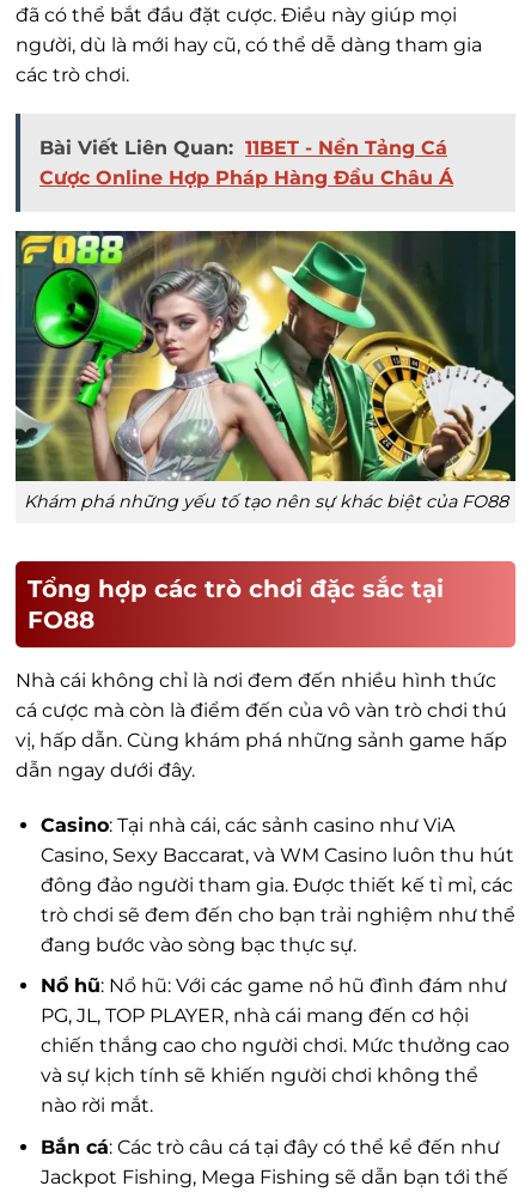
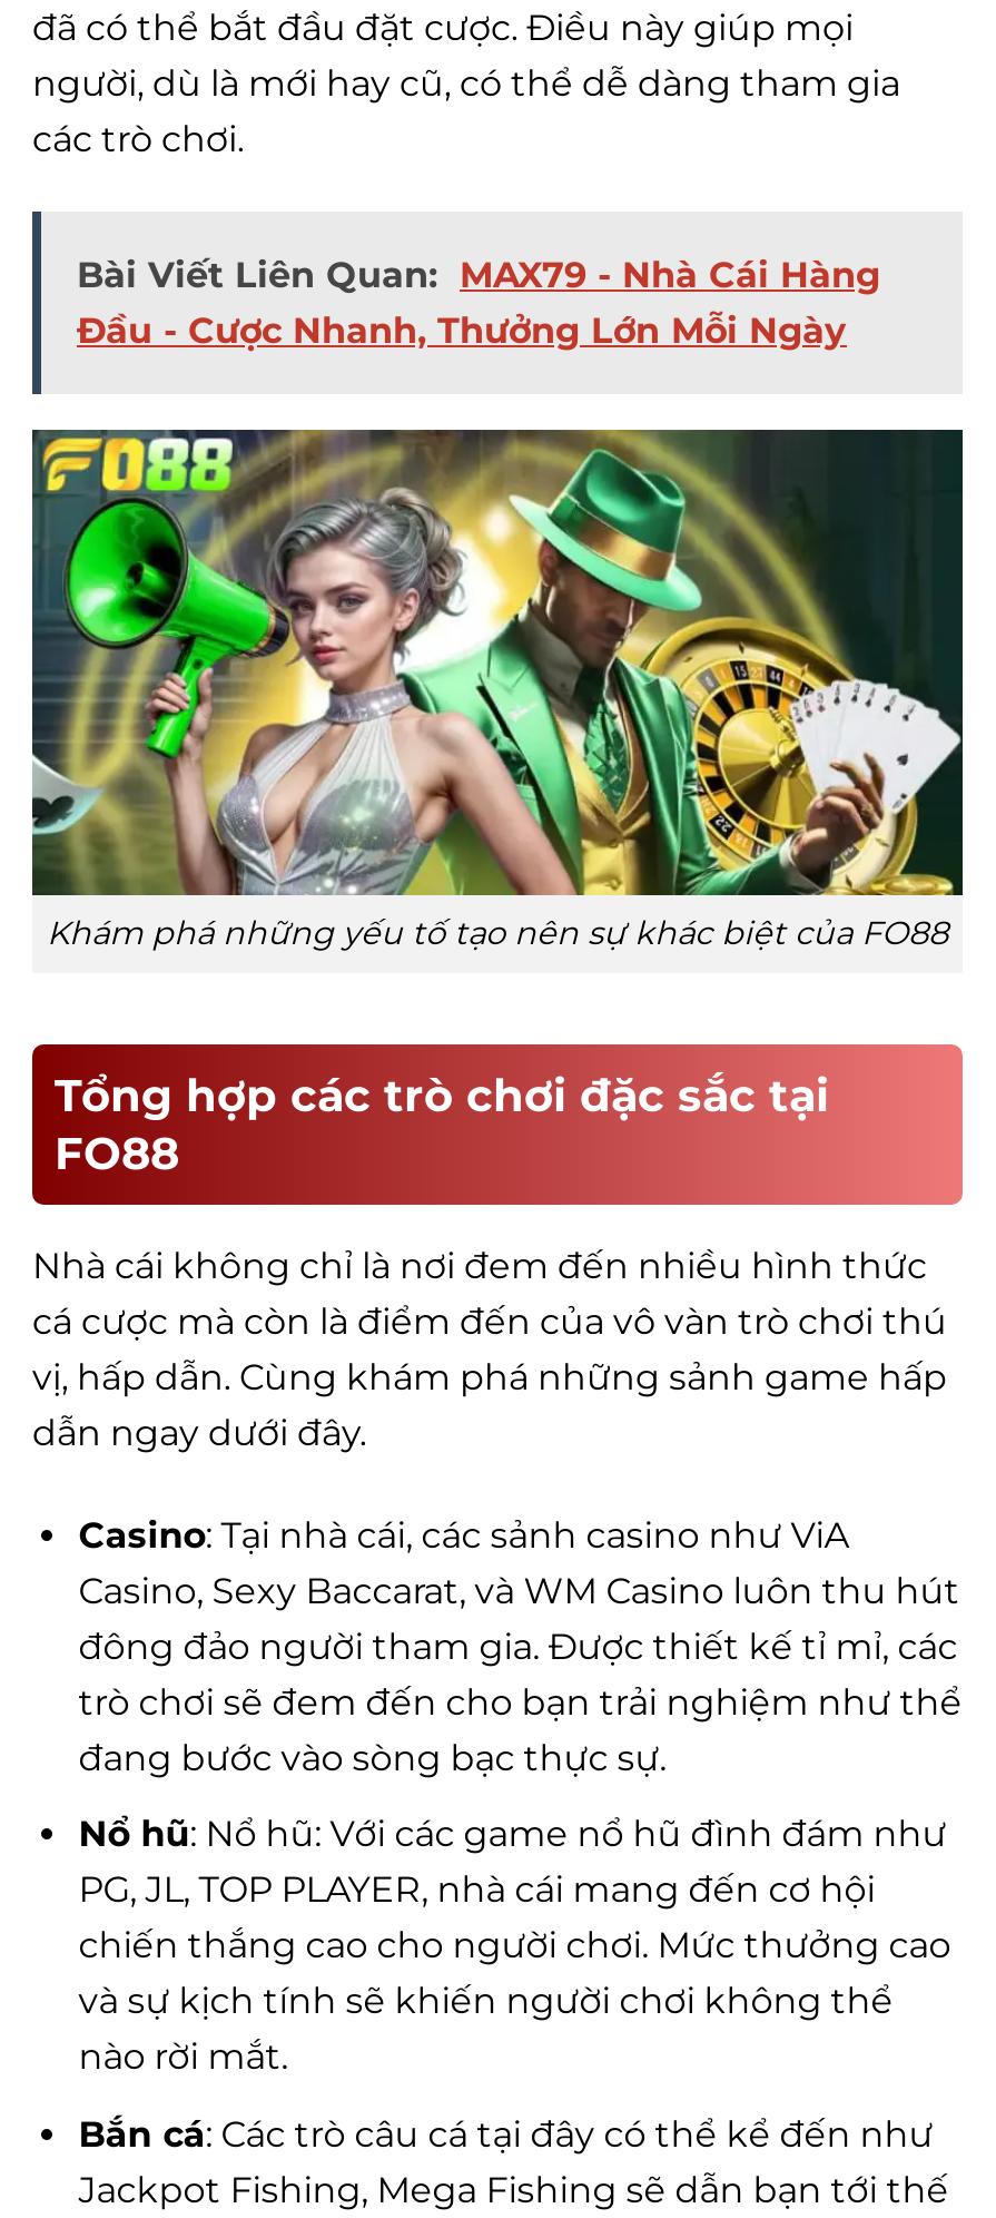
- Bài Viết Liên Quan: 11BET - Nền Tảng Cá
- Cược Online Hợp Pháp Hàng Đầu Châu Á
+ Bài Viết Liên Quan: MAX79 - Nhà Cái Hàng
+ Đầu - Cược Nhanh, Thưởng Lớn Mỗi Ngày
